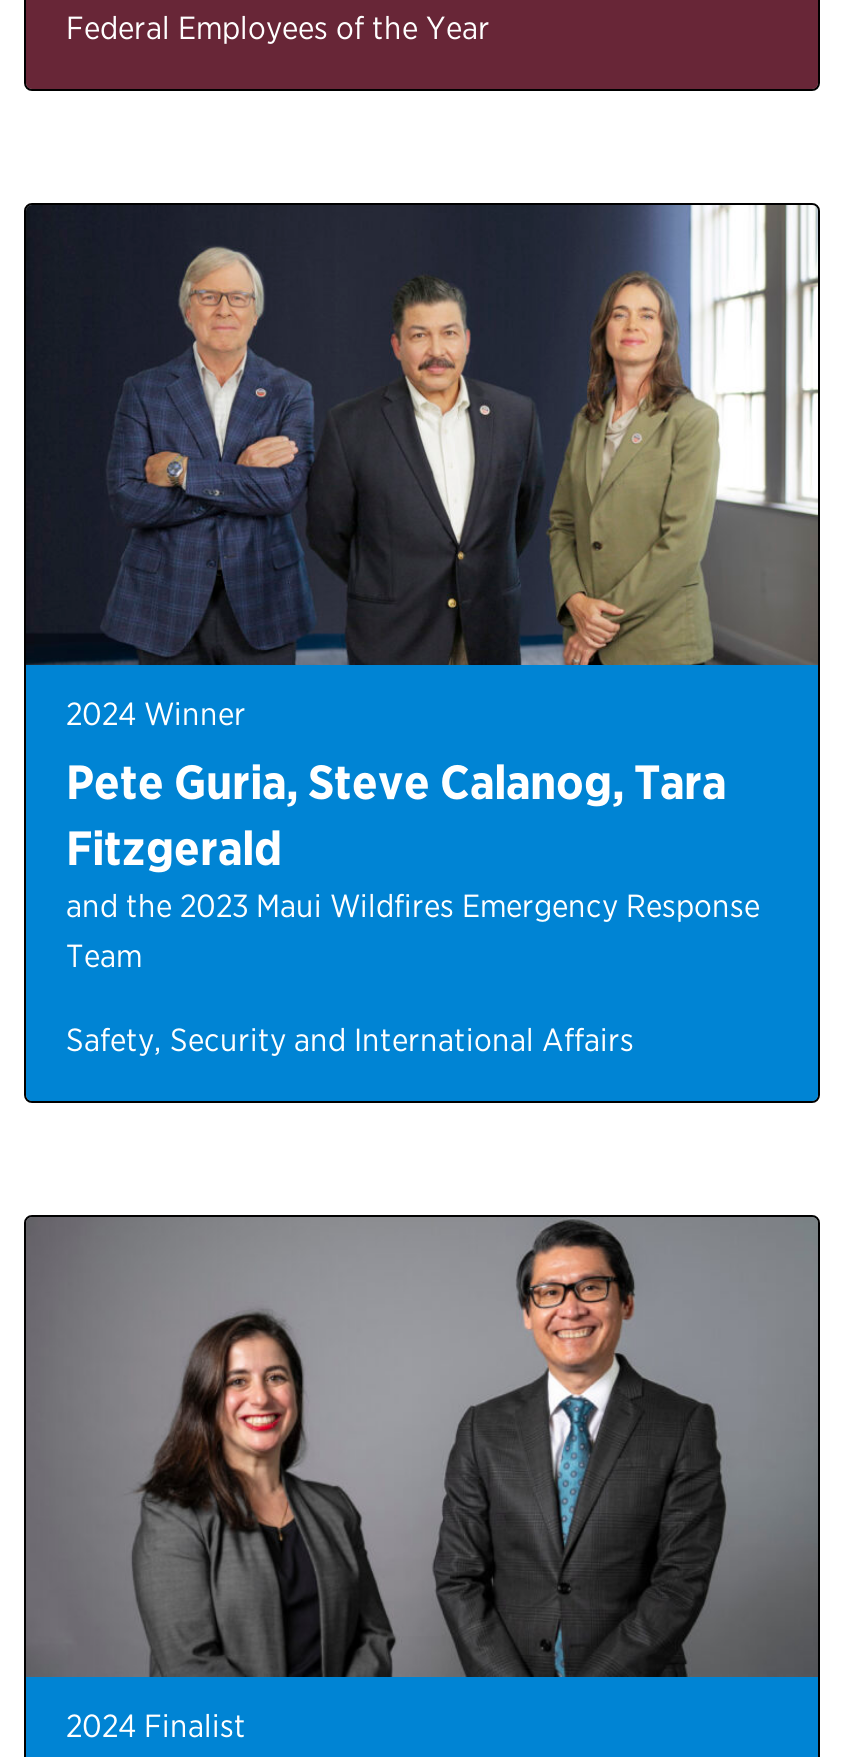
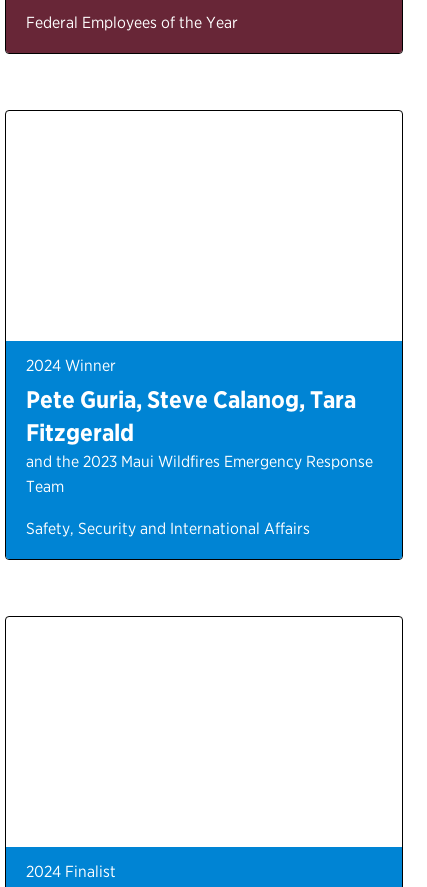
- [image]

- [image]
